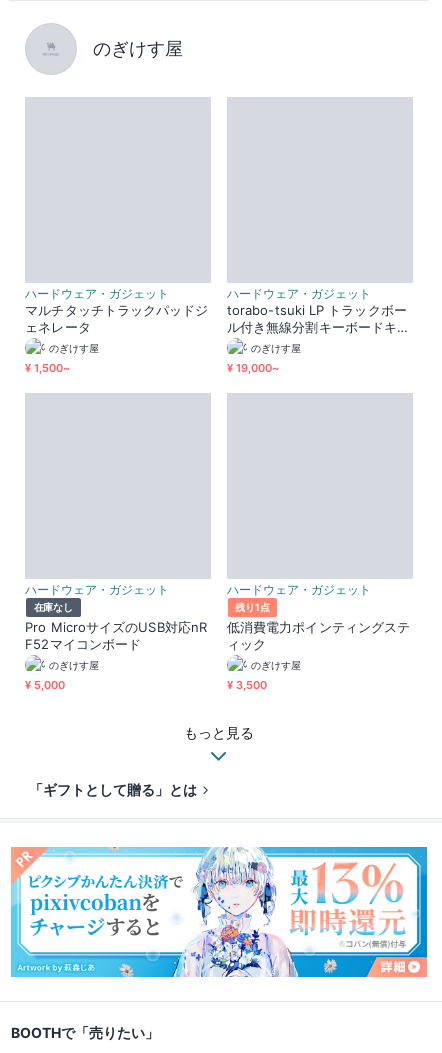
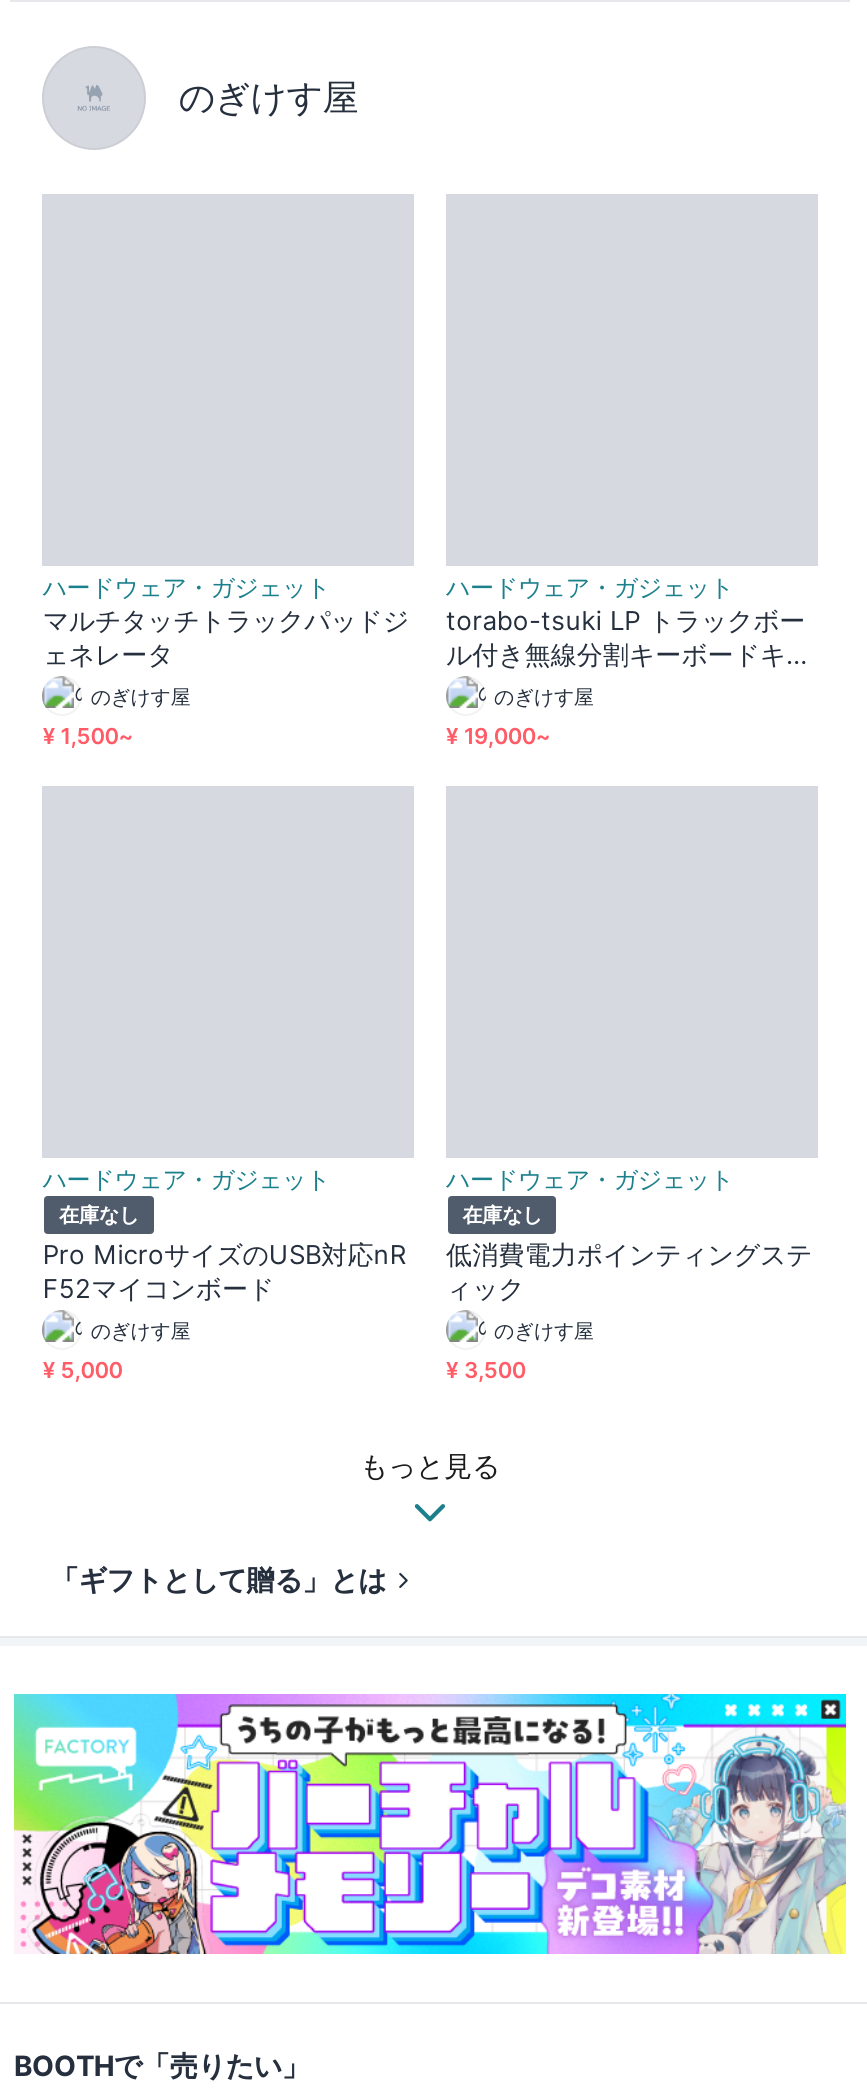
- 残り1点
+ 在庫なし

- [image]
+ [image]
